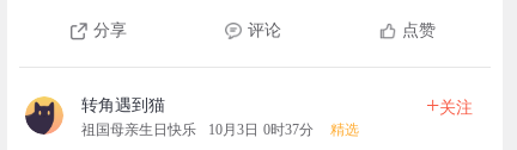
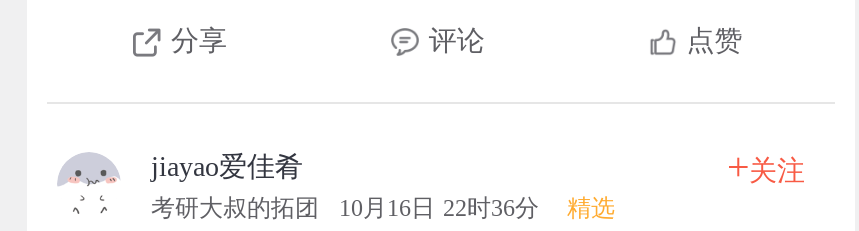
- [image]
- 转角遇到猫
- 祖国母亲生日快乐
- 10月3日 0时37分
+ [image]
+ jiayao爱佳肴
+ 考研大叔的拓团
+ 10月16日 22时36分
